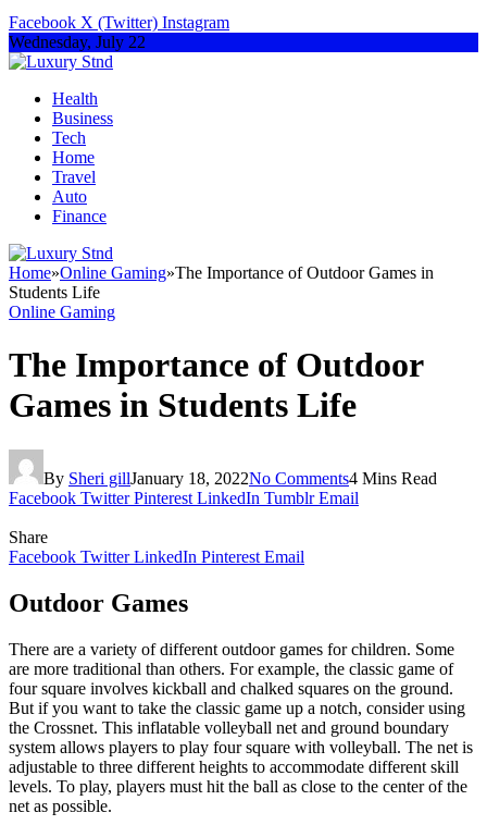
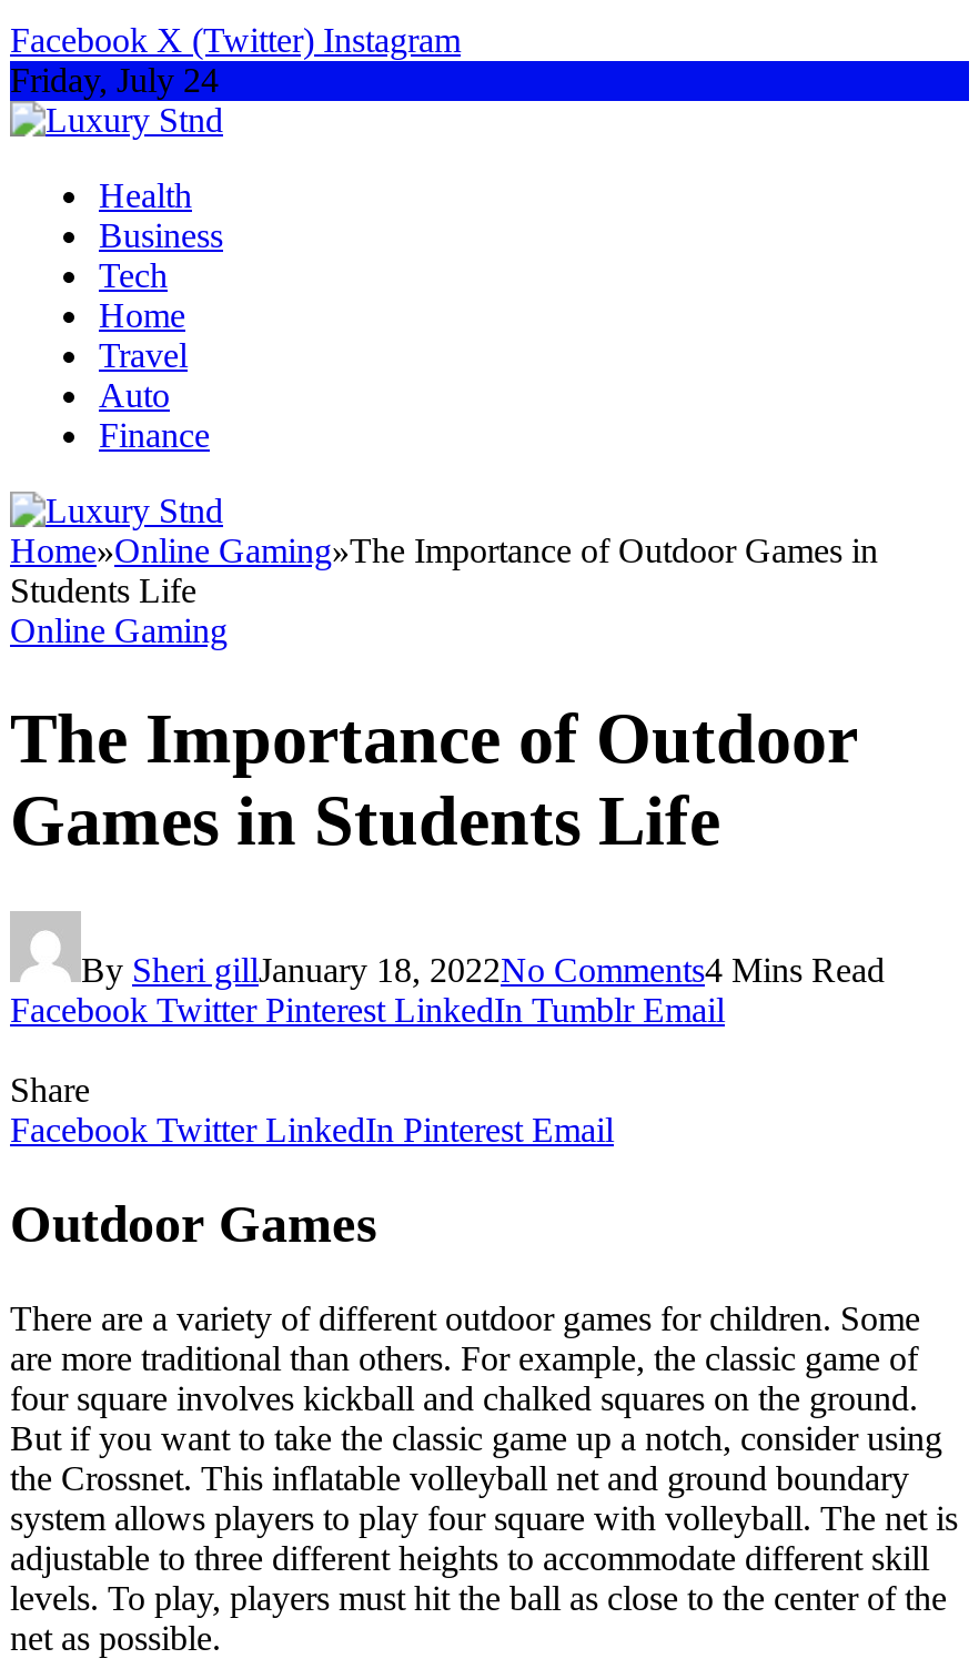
- Wednesday, July 22
+ Friday, July 24
